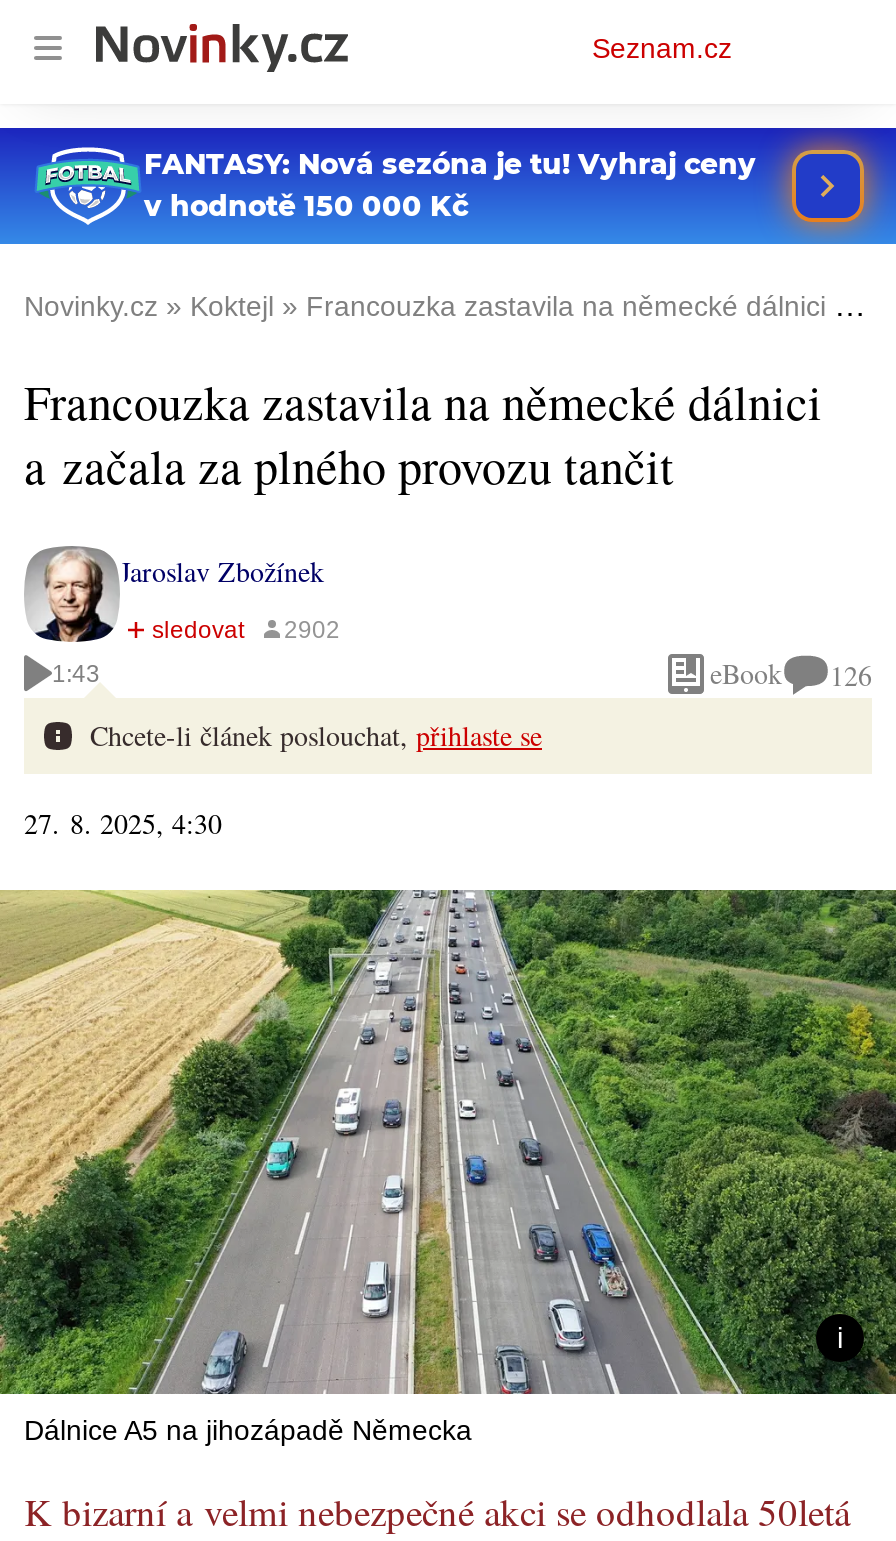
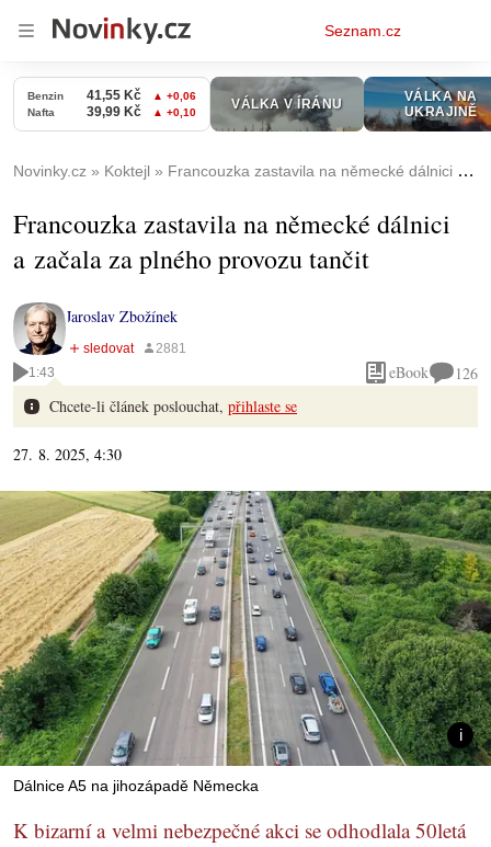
- [image]
+ [image]
